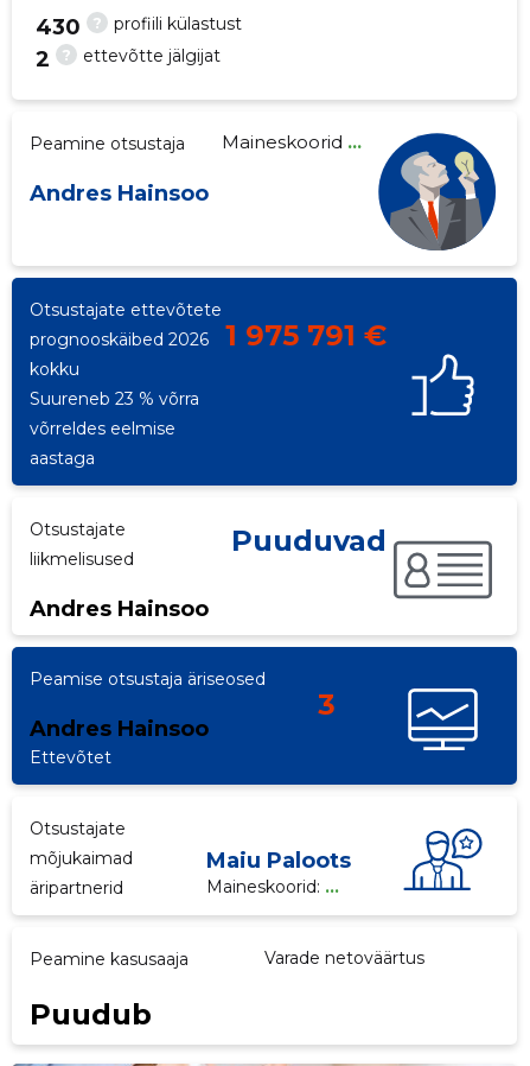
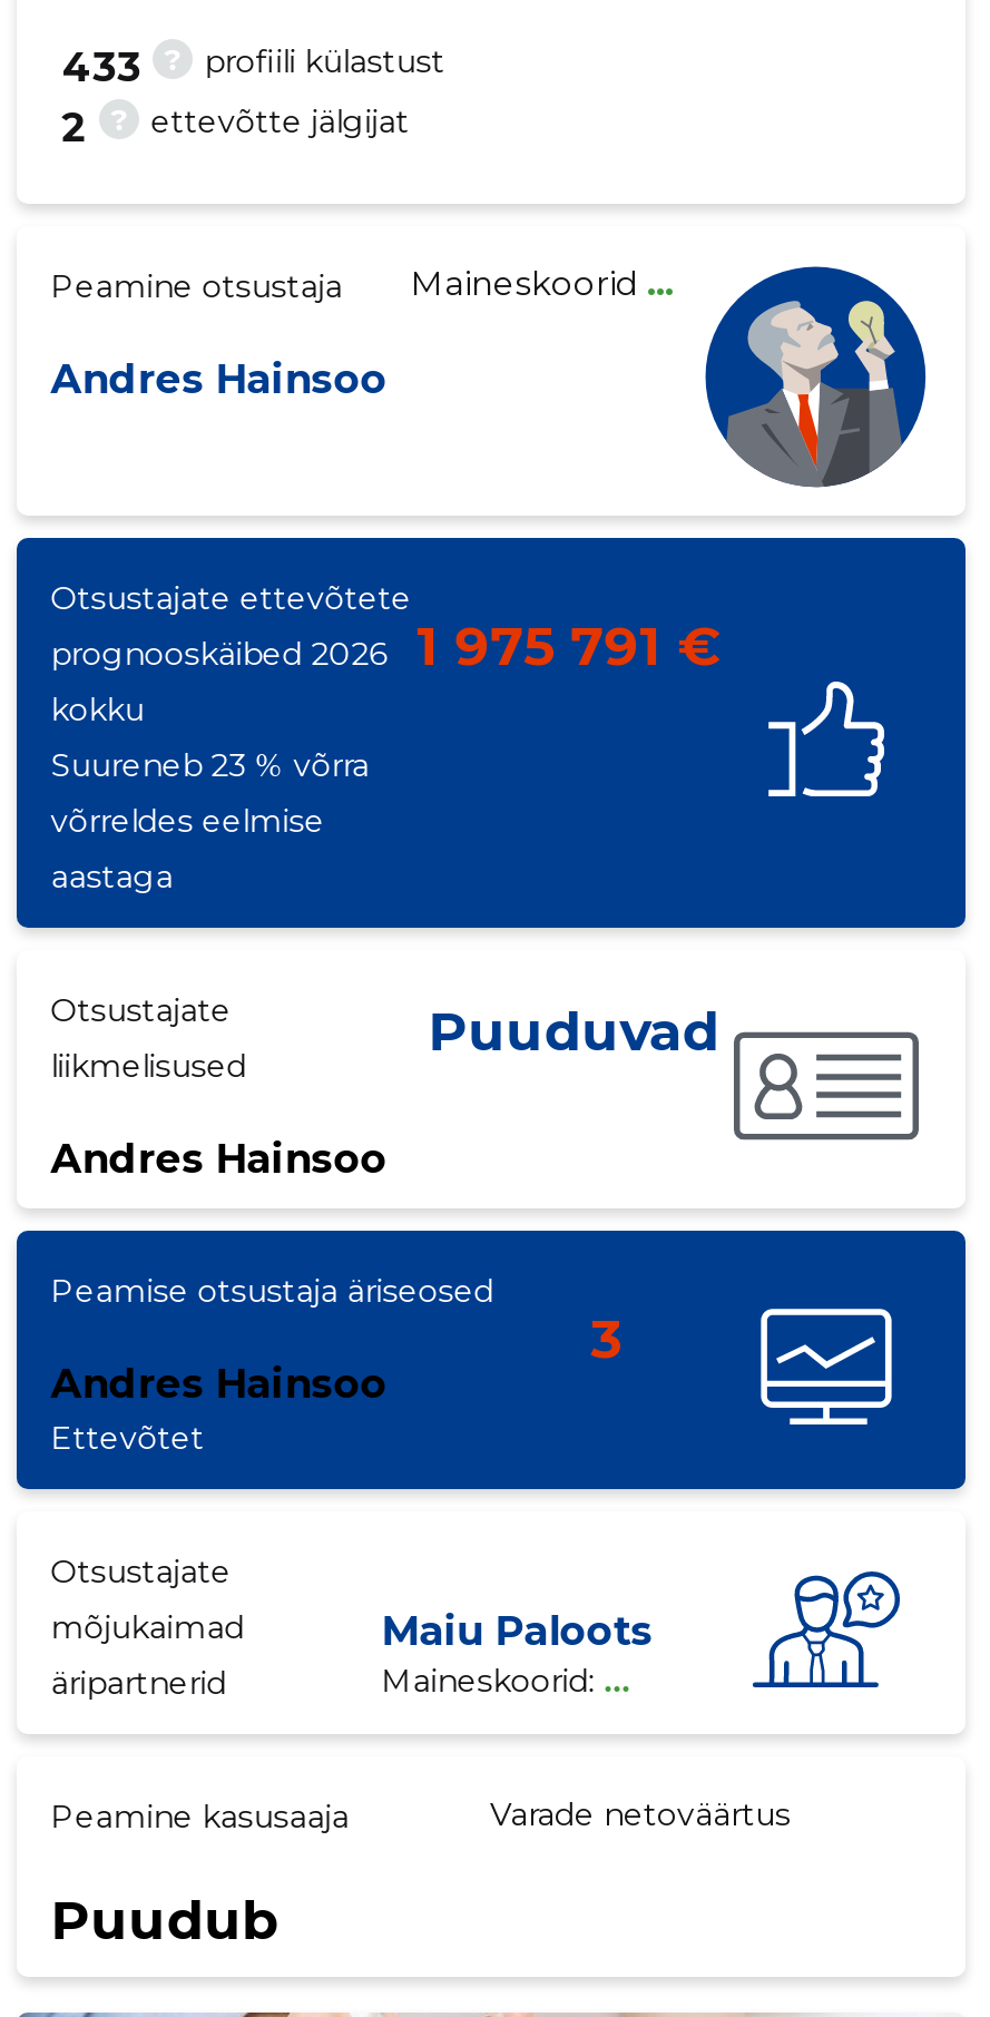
- 430
+ 433
